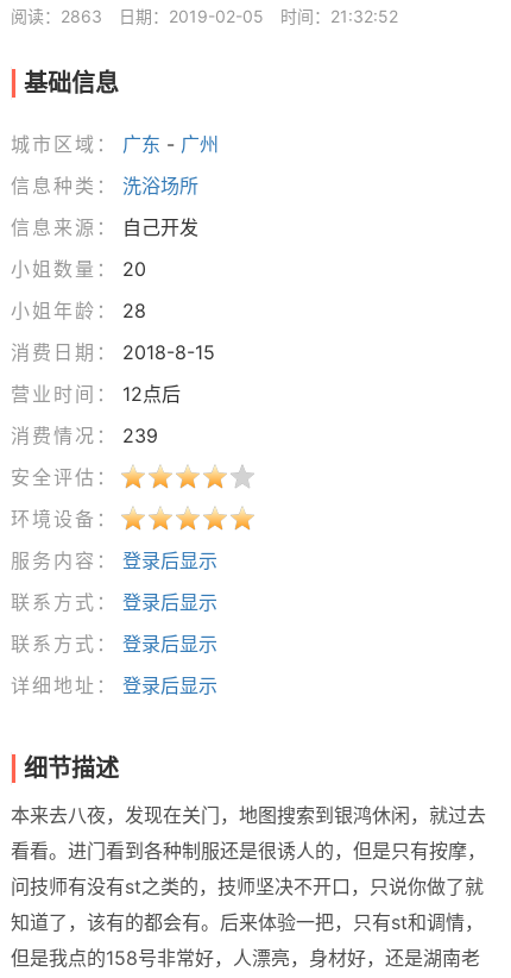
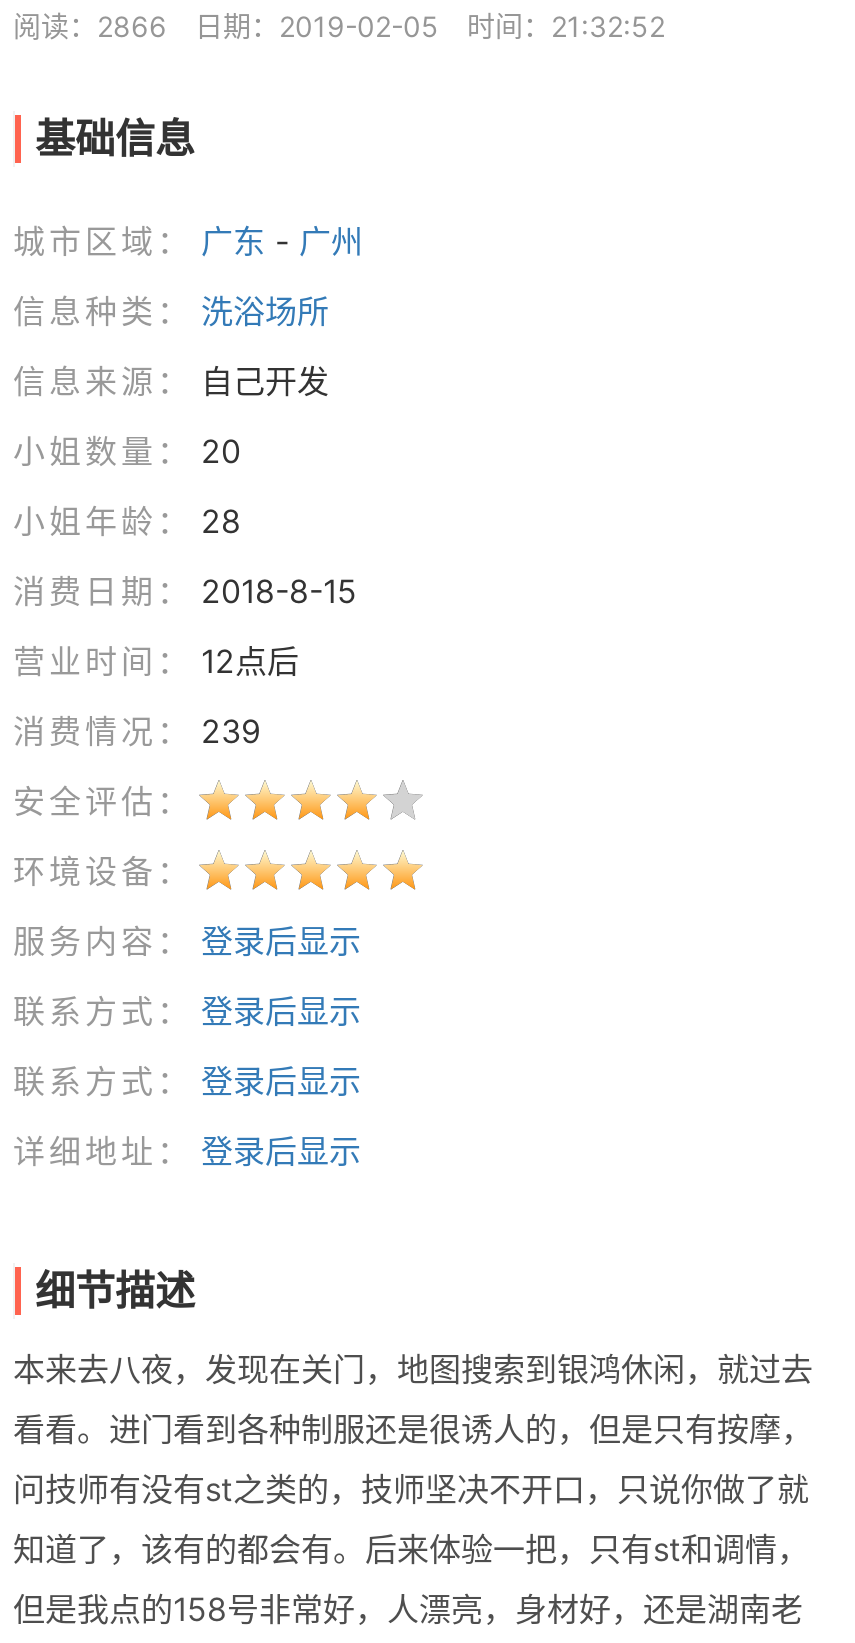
- 阅读：2863 日期：2019-02-05 时间：21:32:52
+ 阅读：2866 日期：2019-02-05 时间：21:32:52
